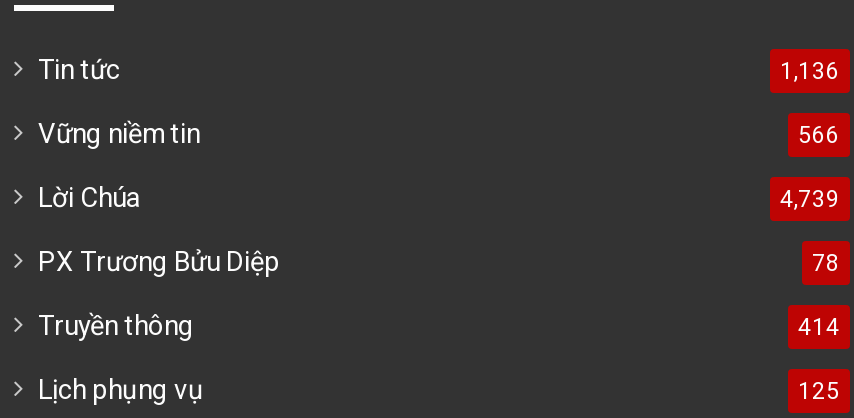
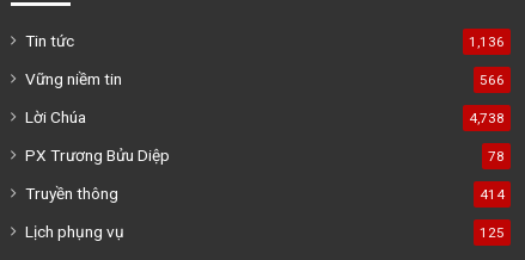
- 4,739
+ 4,738
